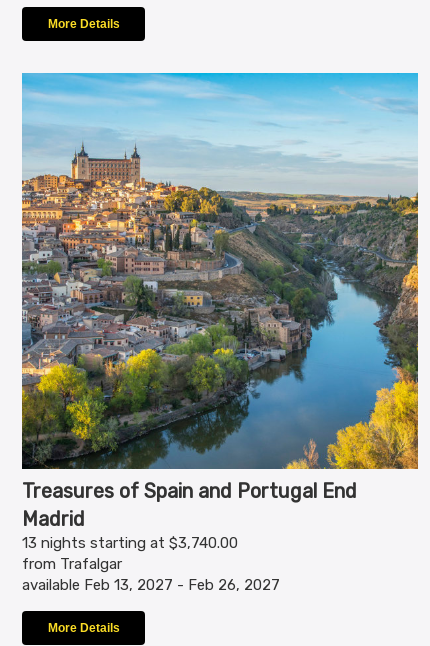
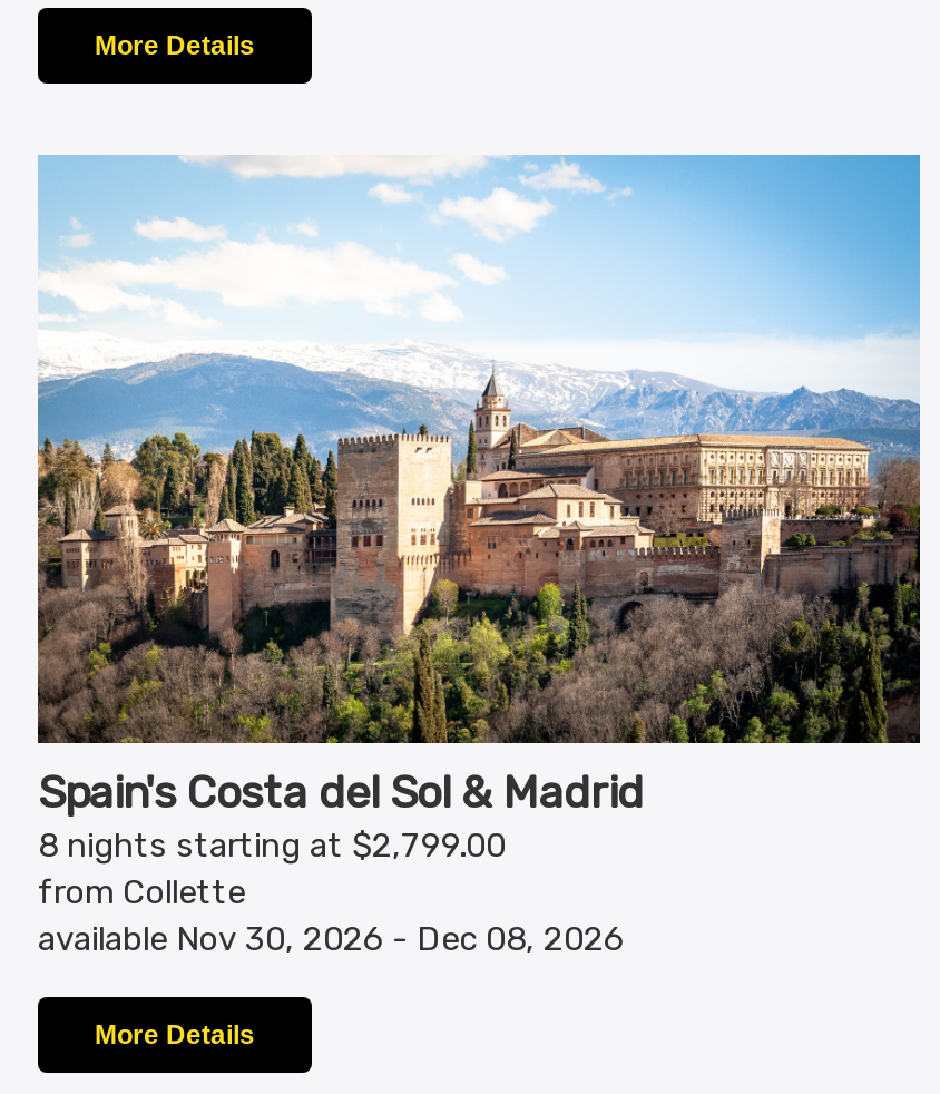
- [image]
- Treasures of Spain and Portugal End
- Madrid
- 13 nights starting at $3,740.00
- from Trafalgar
- available Feb 13, 2027 - Feb 26, 2027
+ [image]
+ Spain's Costa del Sol & Madrid
+ 8 nights starting at $2,799.00
+ from Collette
+ available Nov 30, 2026 - Dec 08, 2026
